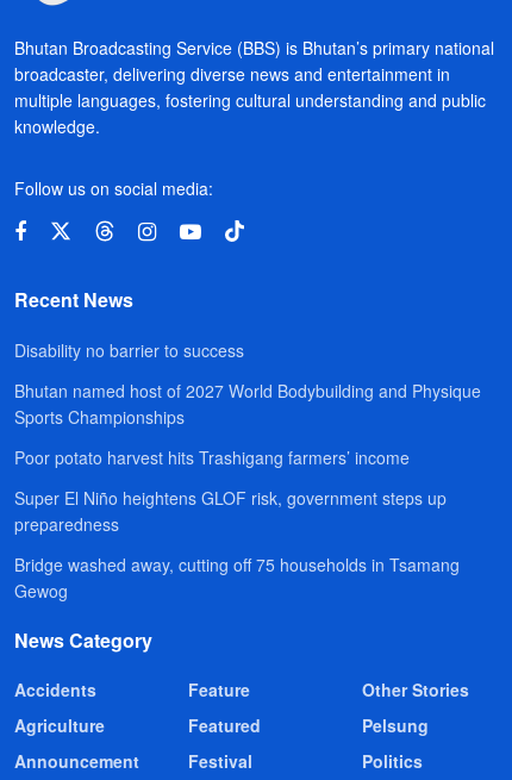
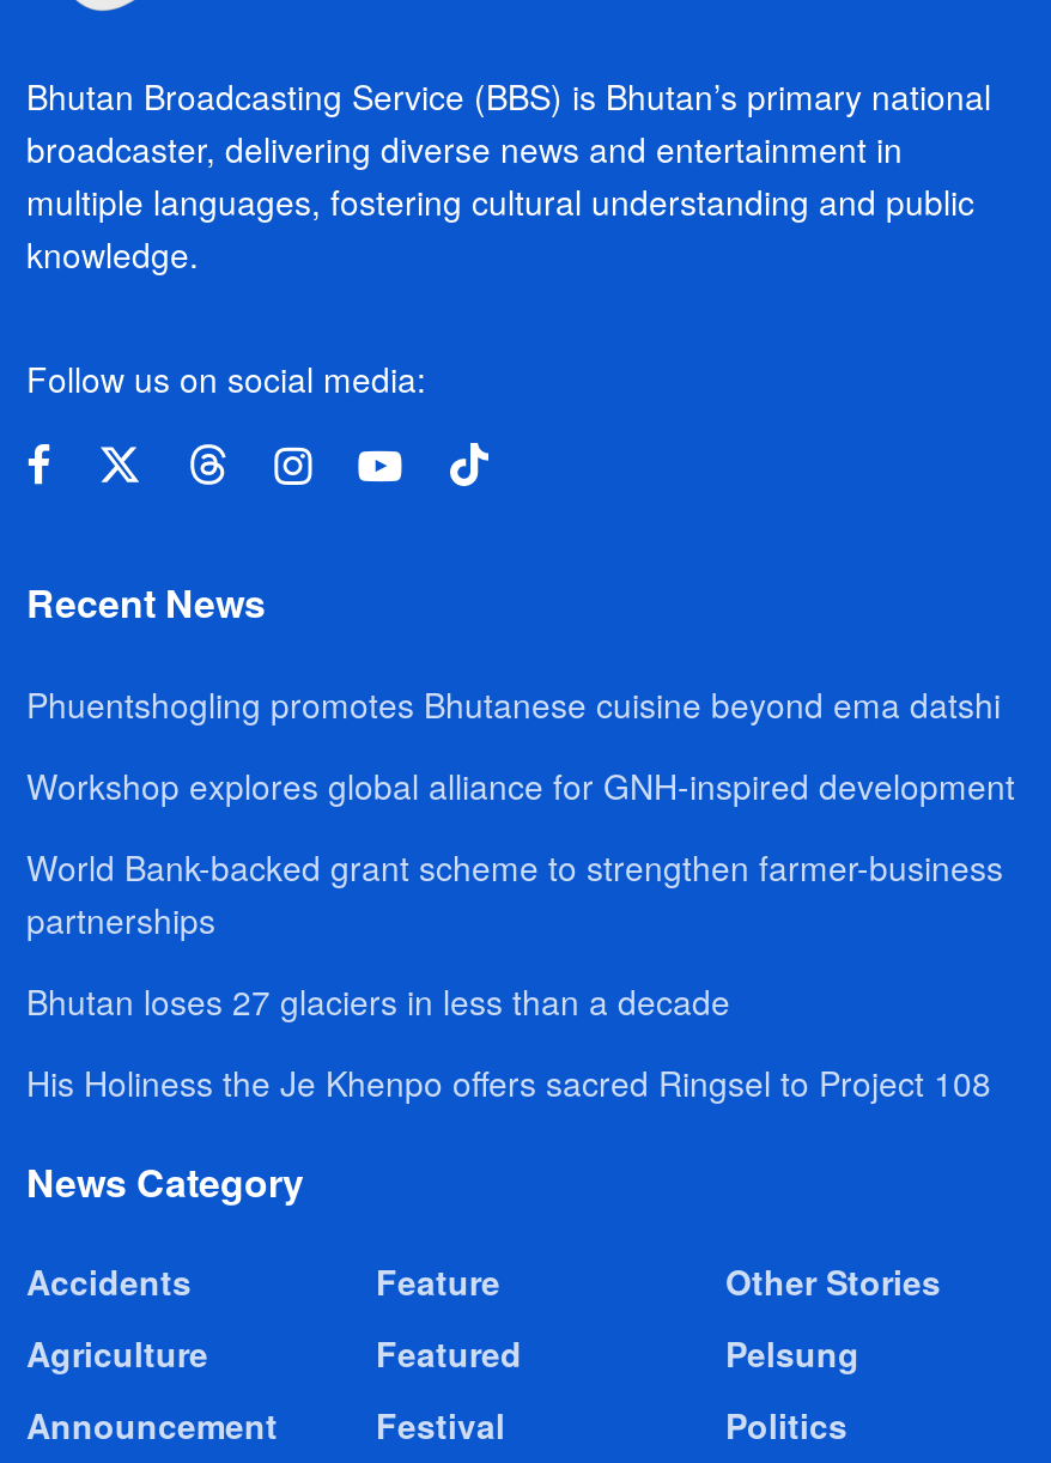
- Disability no barrier to success
+ Phuentshogling promotes Bhutanese cuisine beyond ema datshi

- Bhutan named host of 2027 World Bodybuilding and Physique
- Sports Championships
+ Workshop explores global alliance for GNH-inspired development

- Poor potato harvest hits Trashigang farmers’ income
+ World Bank-backed grant scheme to strengthen farmer-business
+ partnerships

- Super El Niño heightens GLOF risk, government steps up
- preparedness
+ Bhutan loses 27 glaciers in less than a decade

- Bridge washed away, cutting off 75 households in Tsamang
- Gewog
+ His Holiness the Je Khenpo offers sacred Ringsel to Project 108
